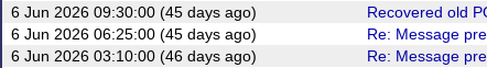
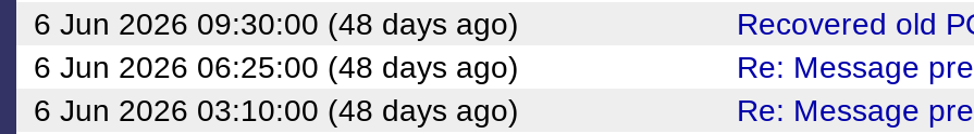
- 6 Jun 2026 09:30:00 (45 days ago)
+ 6 Jun 2026 09:30:00 (48 days ago)

- 6 Jun 2026 06:25:00 (45 days ago)
+ 6 Jun 2026 06:25:00 (48 days ago)

- 6 Jun 2026 03:10:00 (46 days ago)
+ 6 Jun 2026 03:10:00 (48 days ago)
